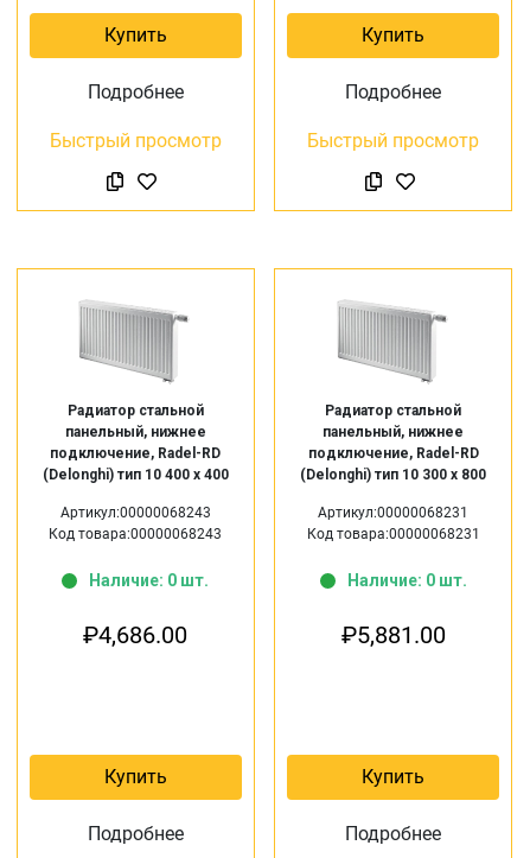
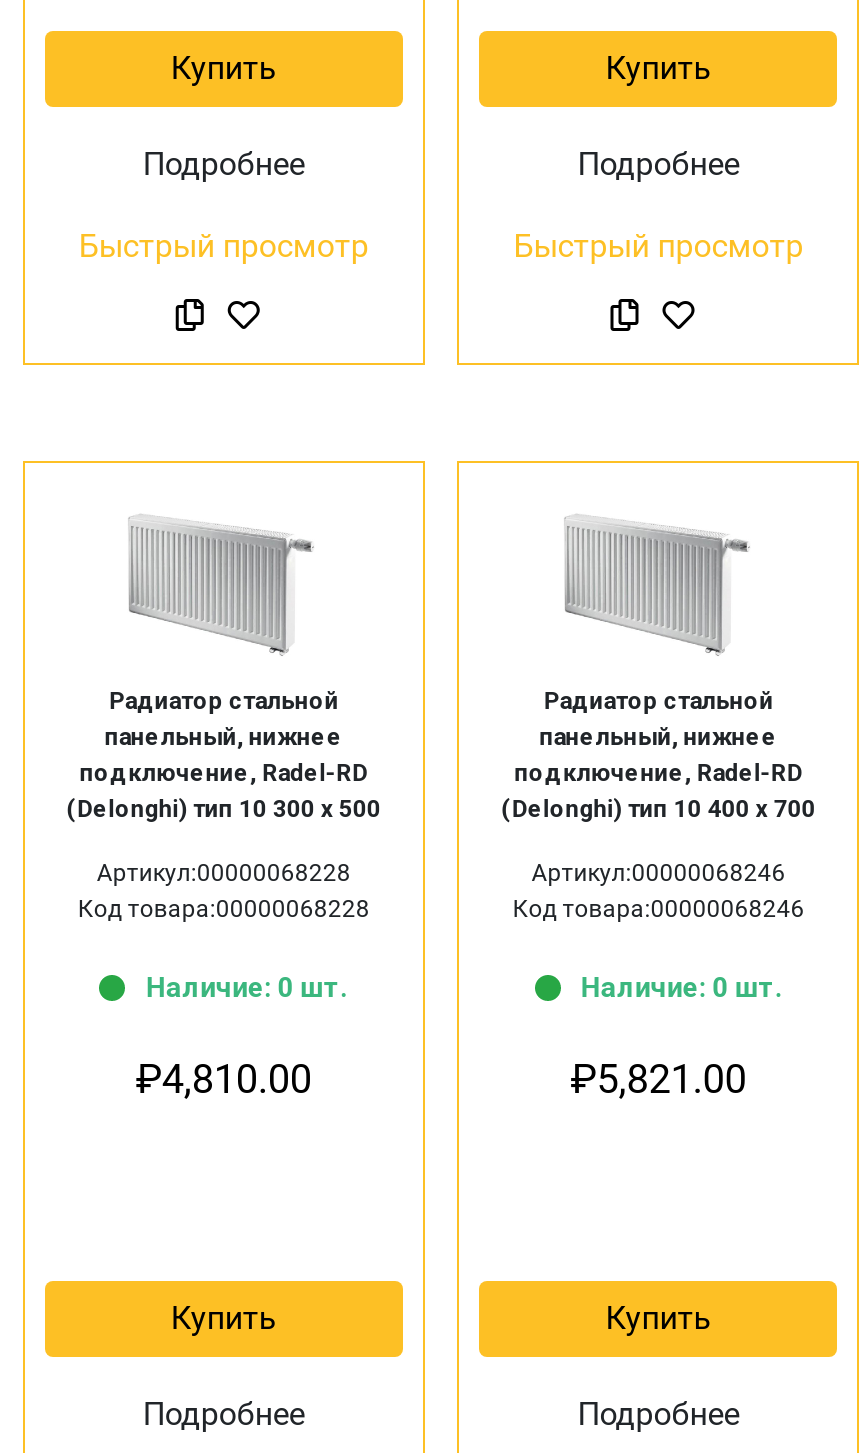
- (Delonghi) тип 10 400 х 400
+ (Delonghi) тип 10 300 х 500

- (Delonghi) тип 10 300 х 800
+ (Delonghi) тип 10 400 х 700

- Артикул:00000068243
- Код товара:00000068243
+ Артикул:00000068228
+ Код товара:00000068228

- Артикул:00000068231
- Код товара:00000068231
+ Артикул:00000068246
+ Код товара:00000068246

- ₽4,686.00
+ ₽4,810.00

- ₽5,881.00
+ ₽5,821.00
